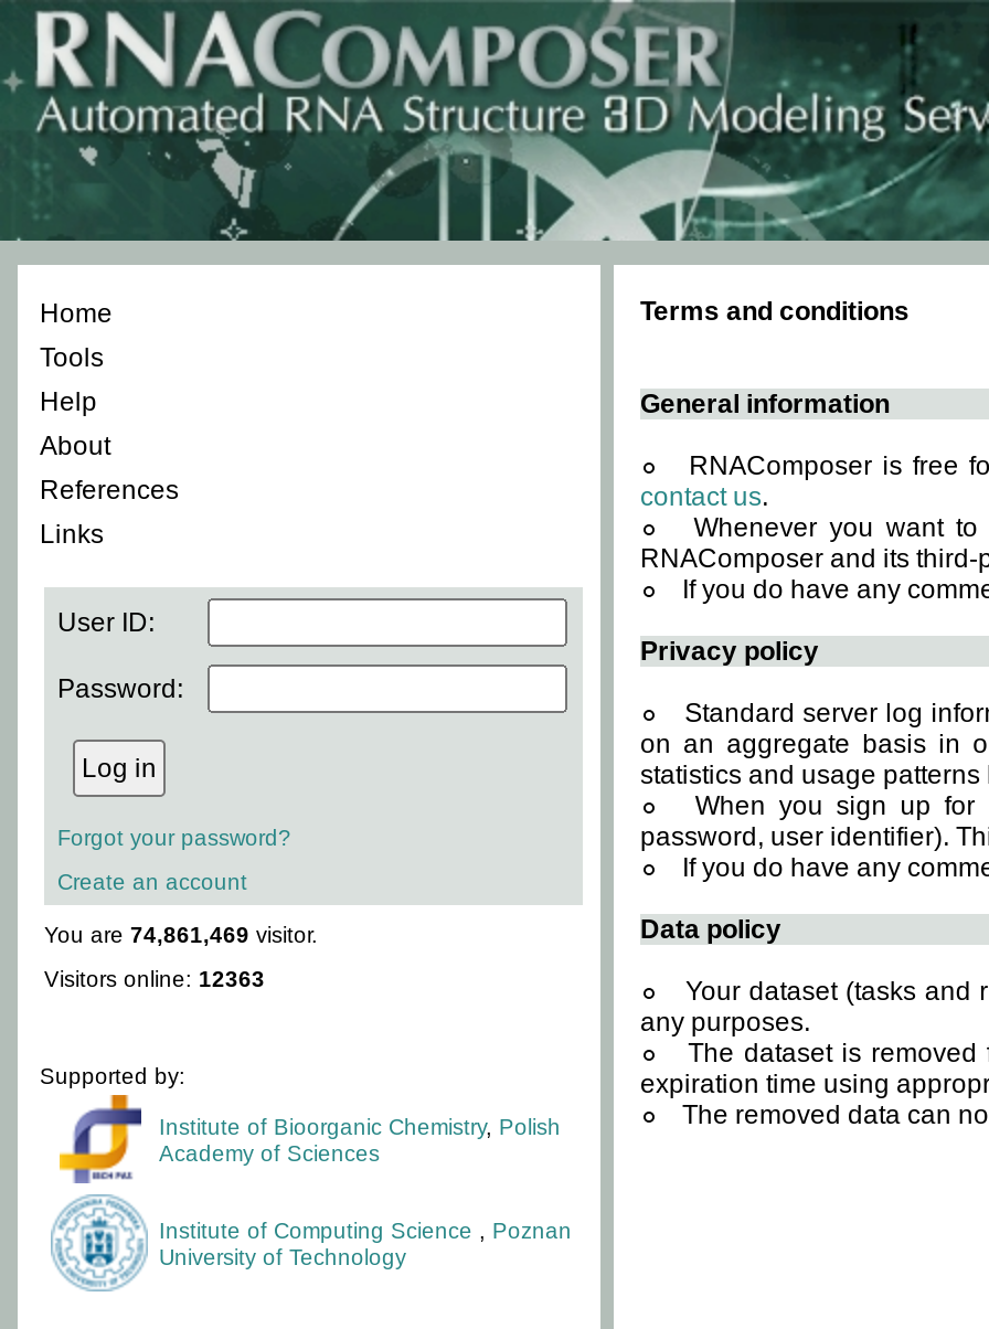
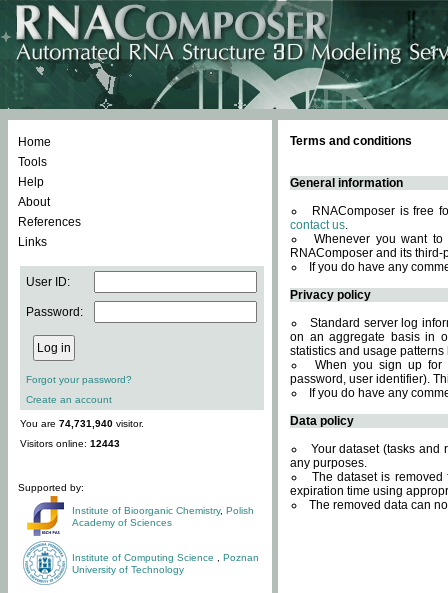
- You are 74,861,469 visitor.
+ You are 74,731,940 visitor.

- Visitors online: 12363
+ Visitors online: 12443
